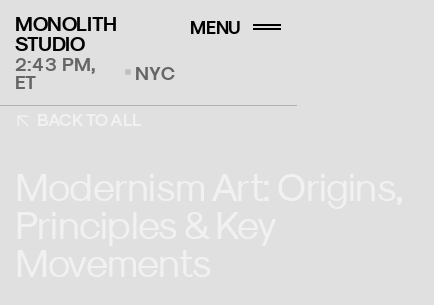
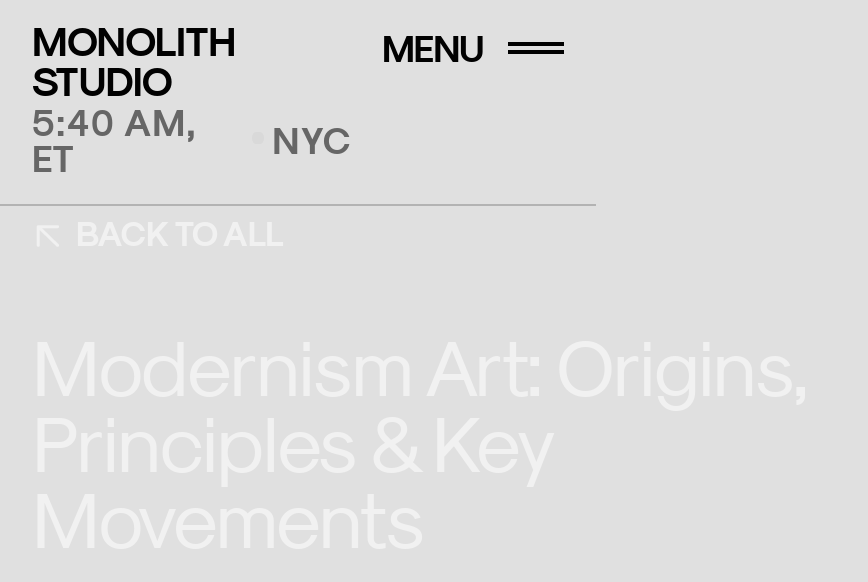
- 2:43 PM, NYC
+ 5:40 AM, NYC
